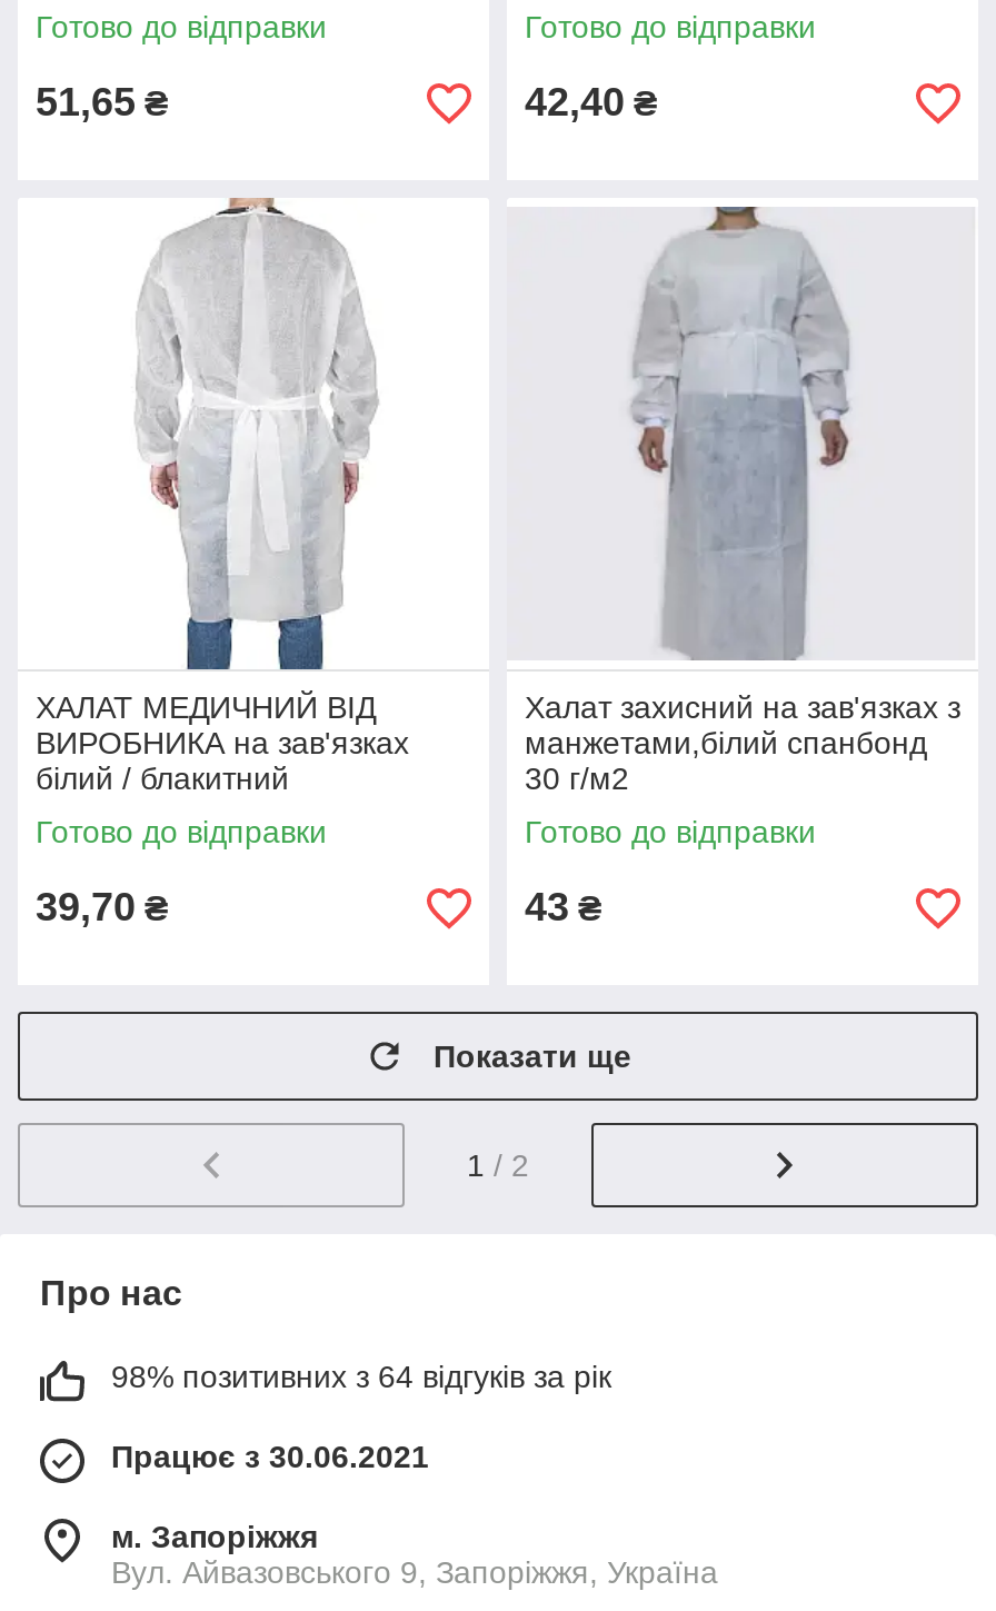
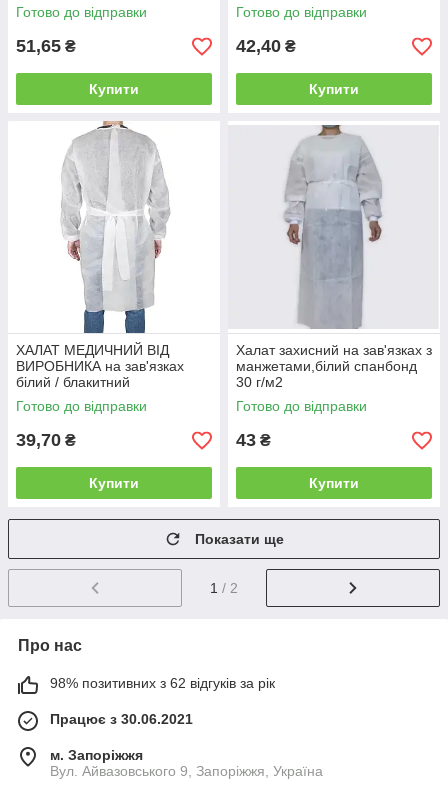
+ Купити

+ Купити

+ Купити

+ Купити

- 98% позитивних з 64 відгуків за рік
+ 98% позитивних з 62 відгуків за рік
